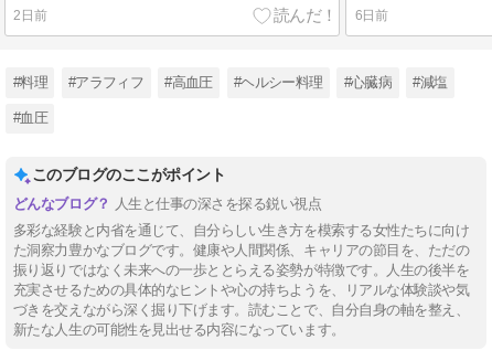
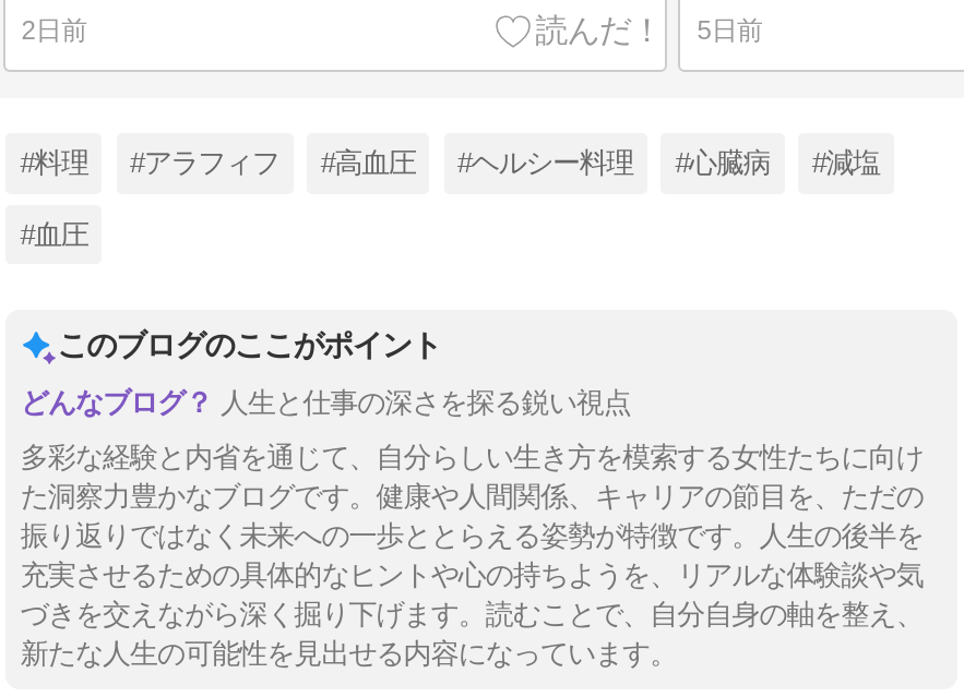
- 6日前
+ 5日前
